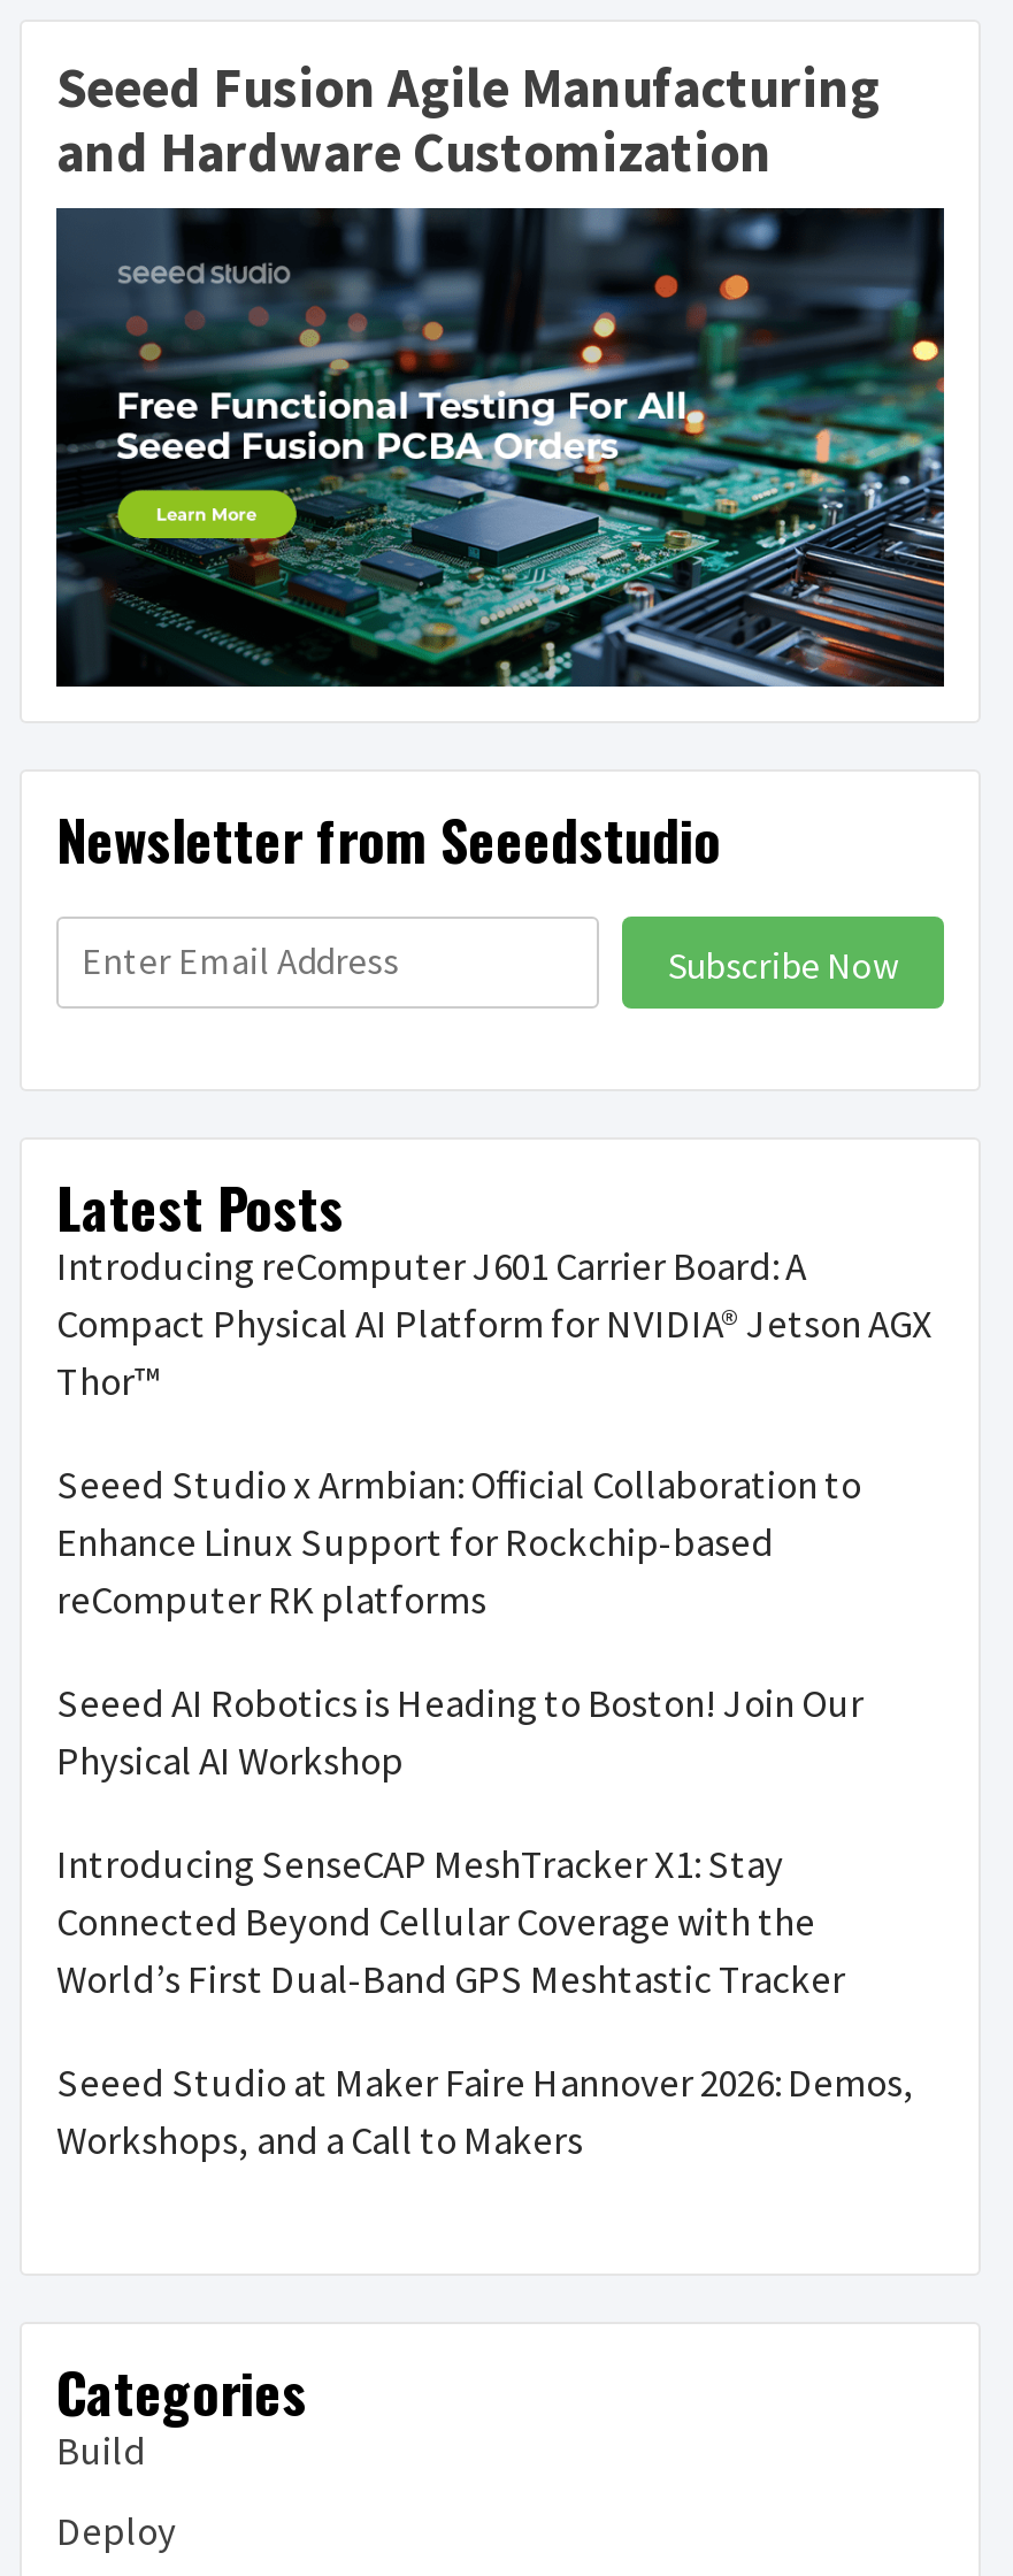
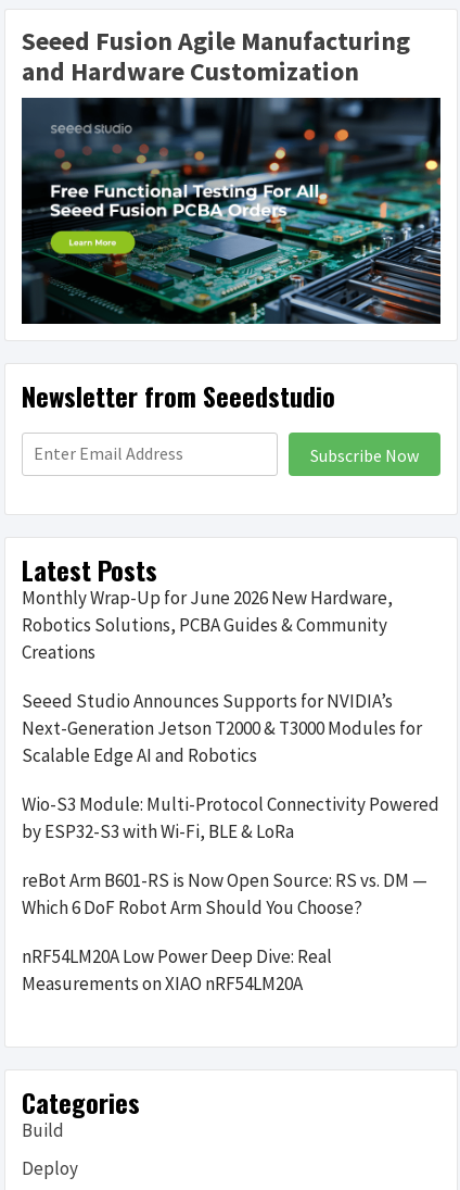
- Introducing reComputer J601 Carrier Board: A
- Compact Physical AI Platform for NVIDIA® Jetson AGX
- Thor™
+ Monthly Wrap-Up for June 2026 New Hardware,
+ Robotics Solutions, PCBA Guides & Community
+ Creations

- Seeed Studio x Armbian: Official Collaboration to
- Enhance Linux Support for Rockchip-based
- reComputer RK platforms
+ Seeed Studio Announces Supports for NVIDIA’s
+ Next-Generation Jetson T2000 & T3000 Modules for
+ Scalable Edge AI and Robotics

- Seeed AI Robotics is Heading to Boston! Join Our
- Physical AI Workshop
+ Wio-S3 Module: Multi-Protocol Connectivity Powered
+ by ESP32-S3 with Wi-Fi, BLE & LoRa

- Introducing SenseCAP MeshTracker X1: Stay
- Connected Beyond Cellular Coverage with the
- World’s First Dual-Band GPS Meshtastic Tracker
+ reBot Arm B601-RS is Now Open Source: RS vs. DM —
+ Which 6 DoF Robot Arm Should You Choose?

- Seeed Studio at Maker Faire Hannover 2026: Demos,
- Workshops, and a Call to Makers
+ nRF54LM20A Low Power Deep Dive: Real
+ Measurements on XIAO nRF54LM20A
